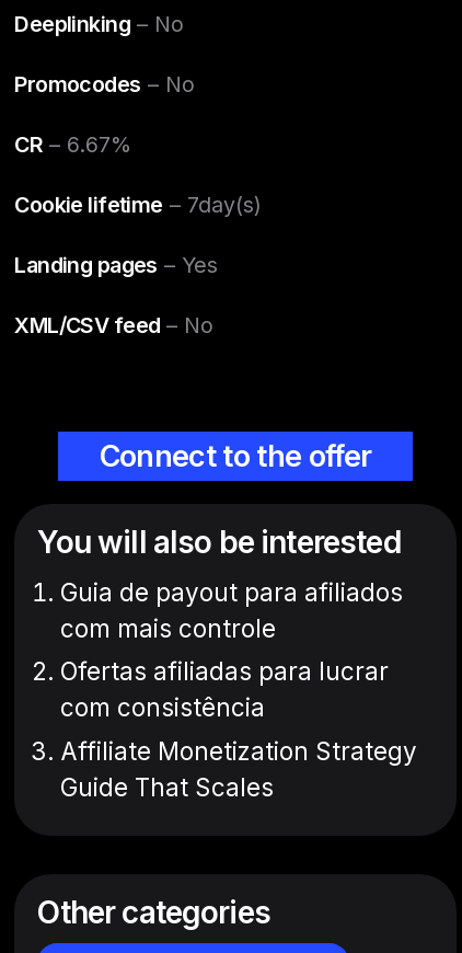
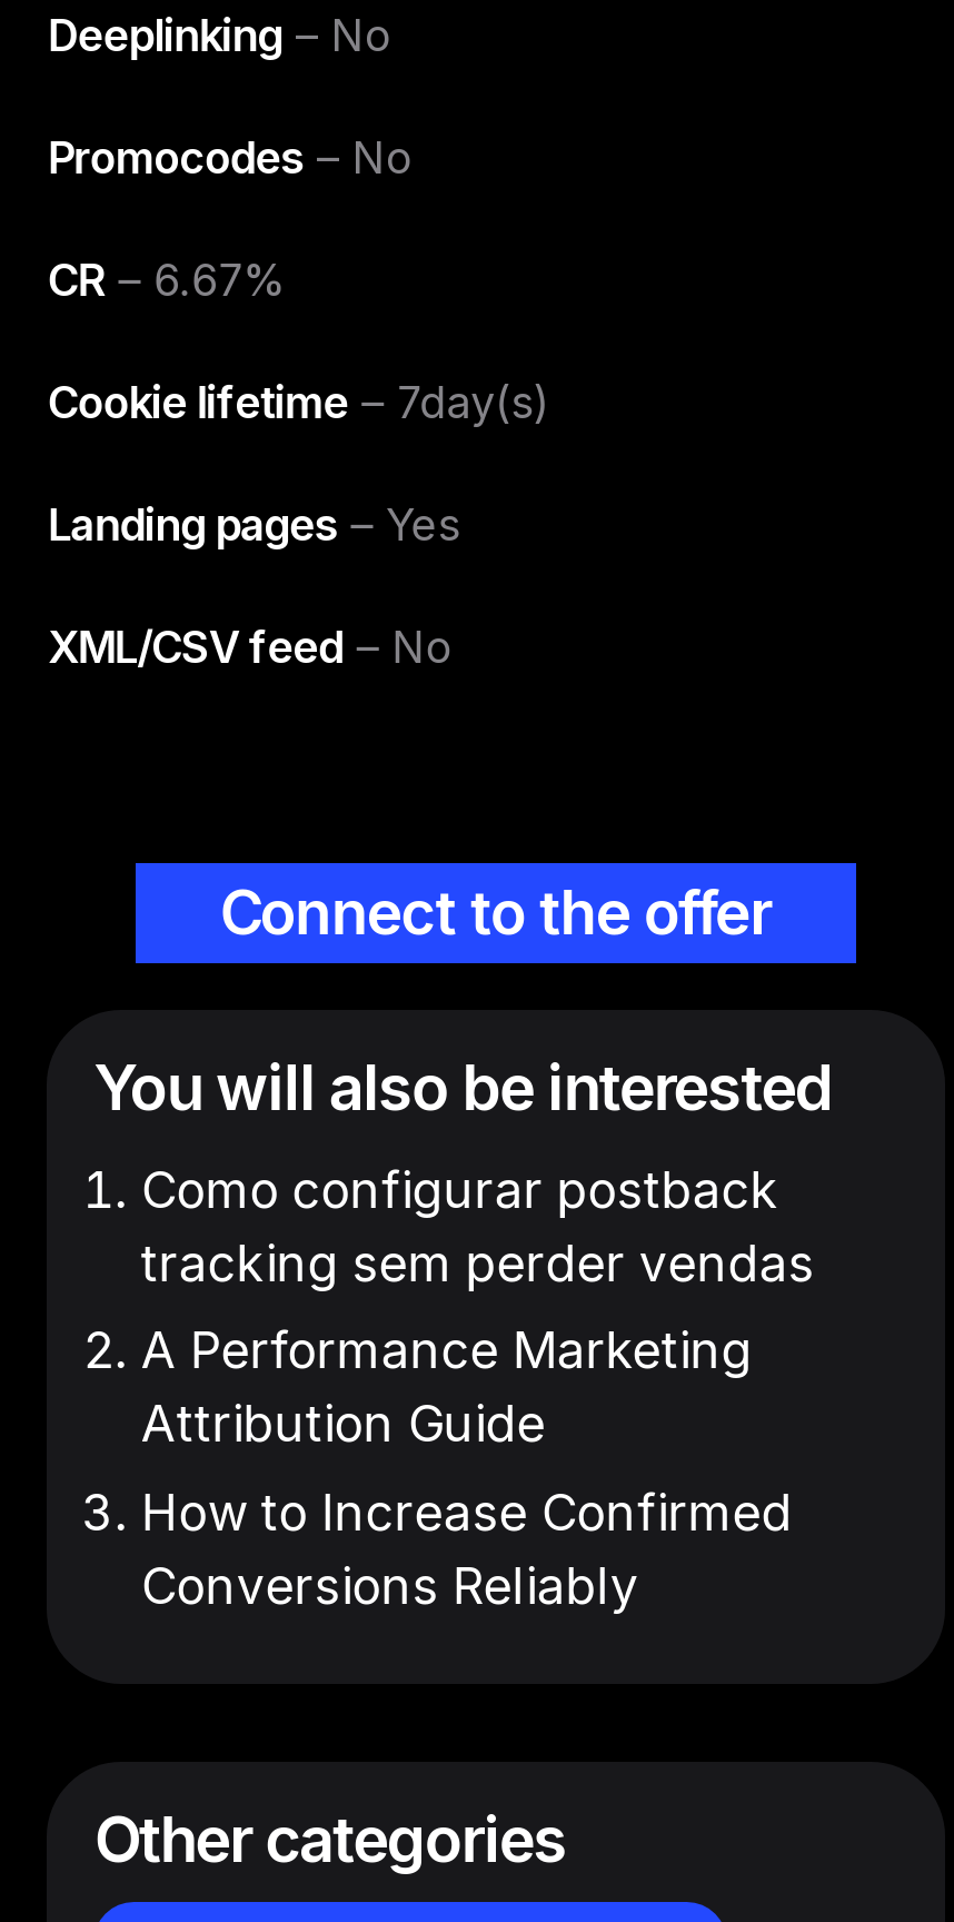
- Guia de payout para afiliados
- com mais controle
+ Como configurar postback
+ tracking sem perder vendas

- Ofertas afiliadas para lucrar
- com consistência
+ A Performance Marketing
+ Attribution Guide

- Affiliate Monetization Strategy
- Guide That Scales
+ How to Increase Confirmed
+ Conversions Reliably
